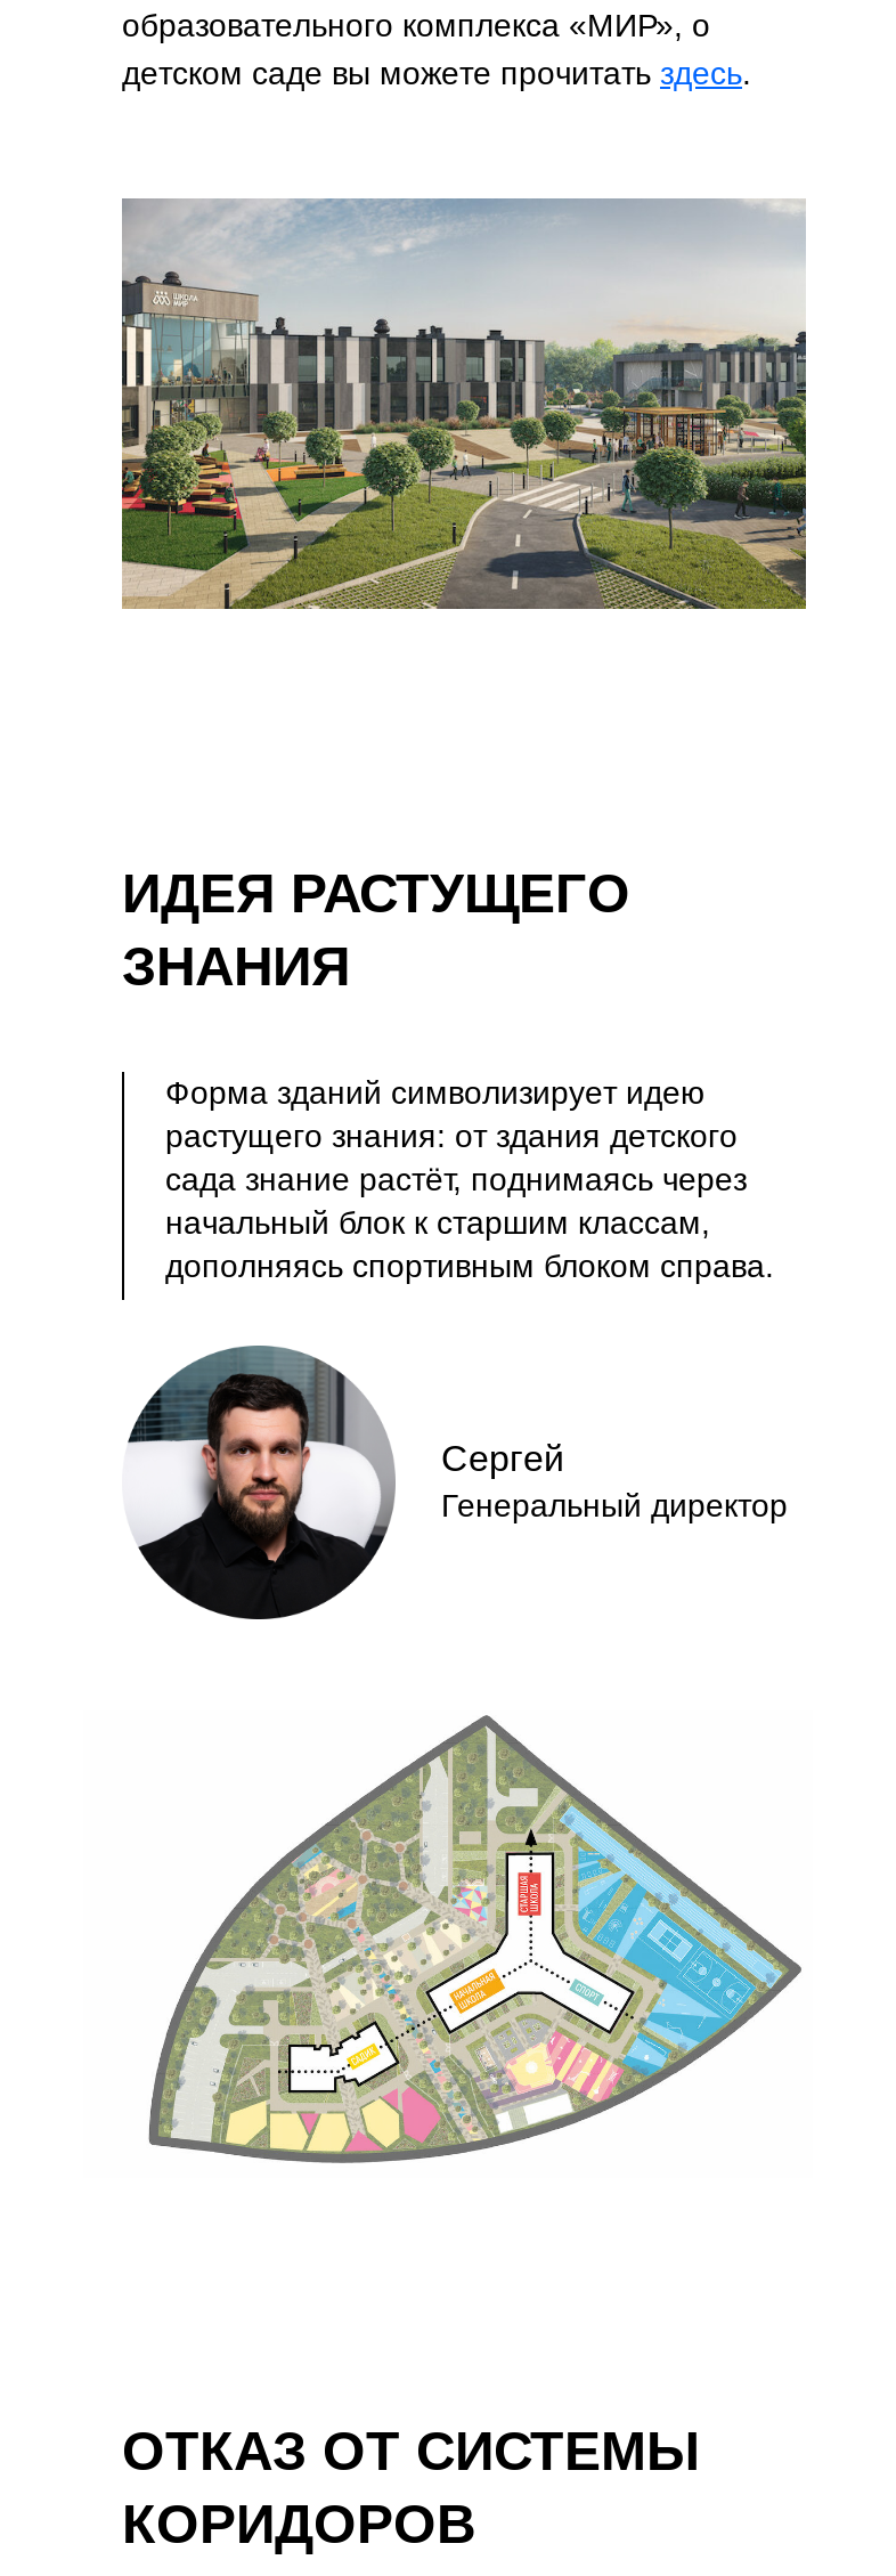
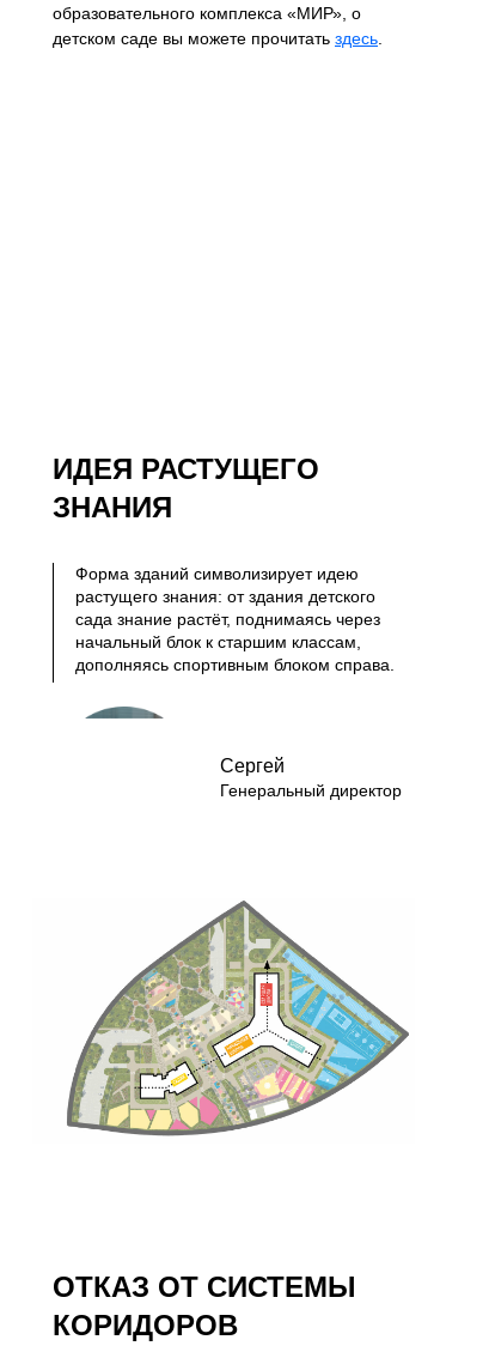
- [image]

- [image]
